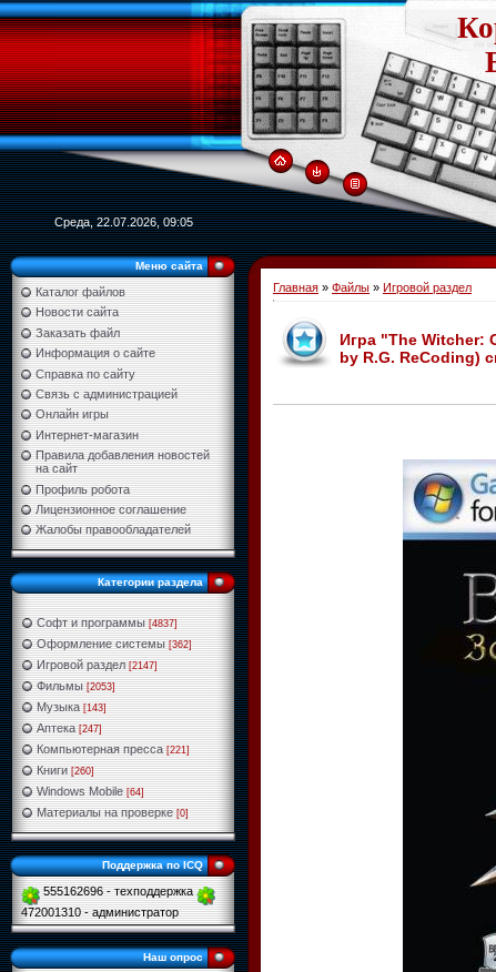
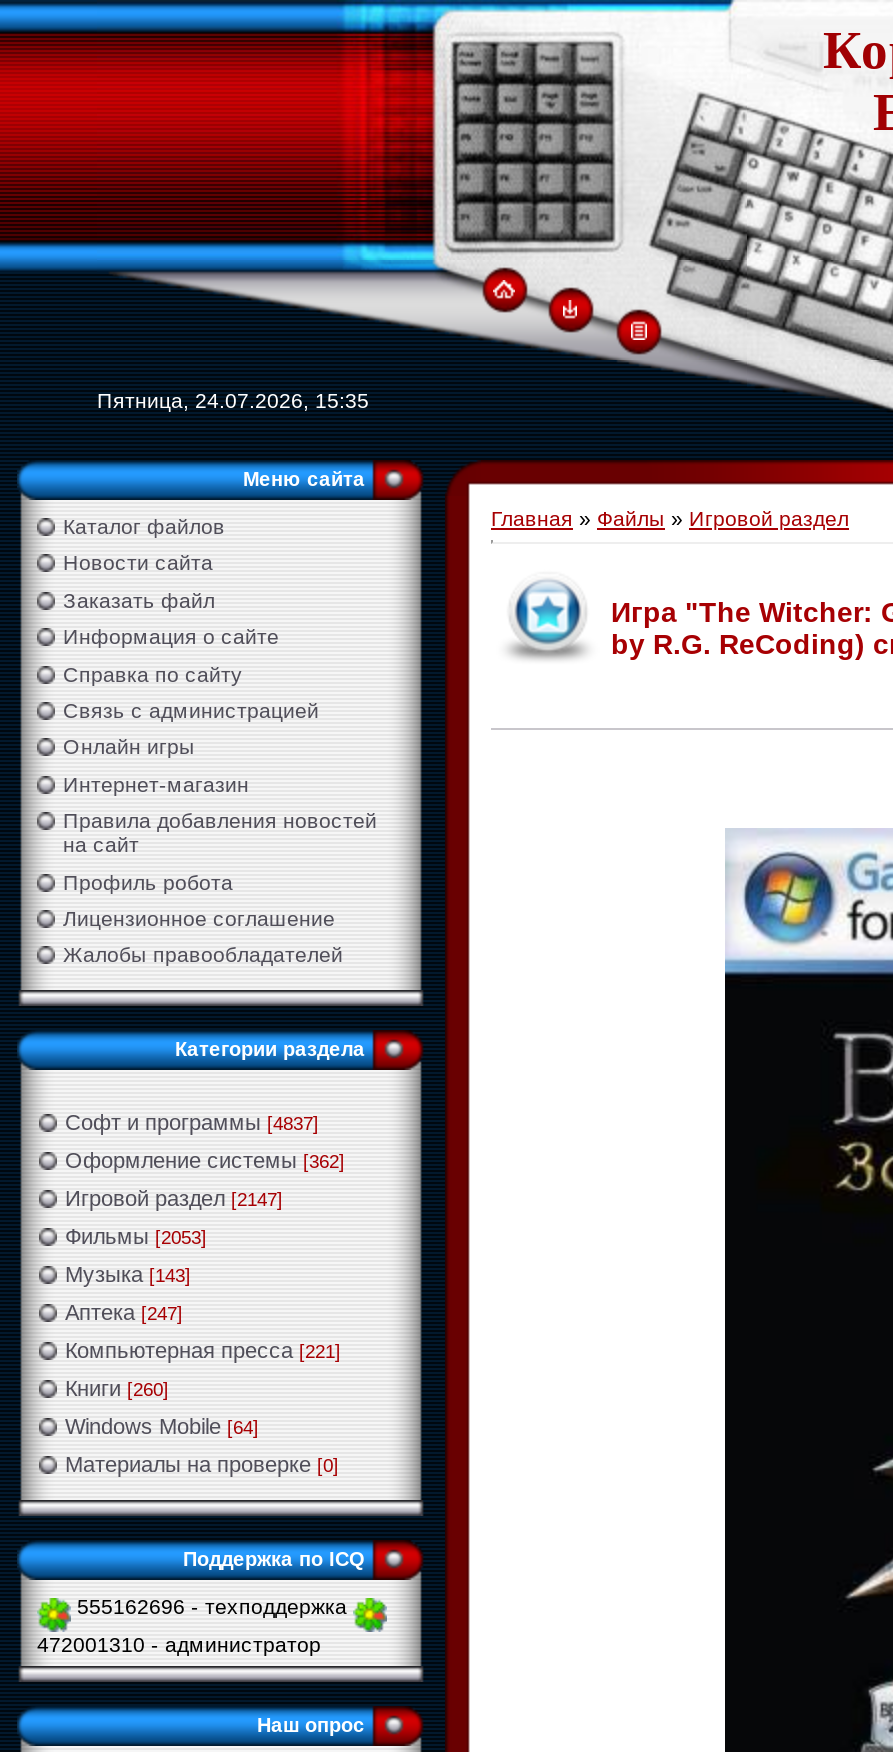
- Среда, 22.07.2026, 09:05
+ Пятница, 24.07.2026, 15:35
